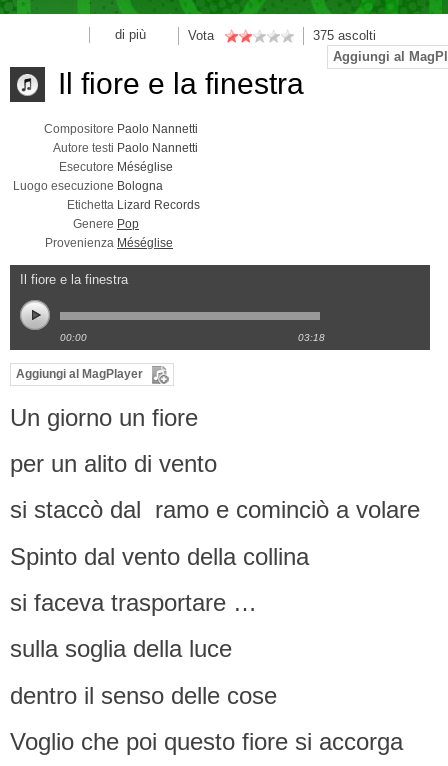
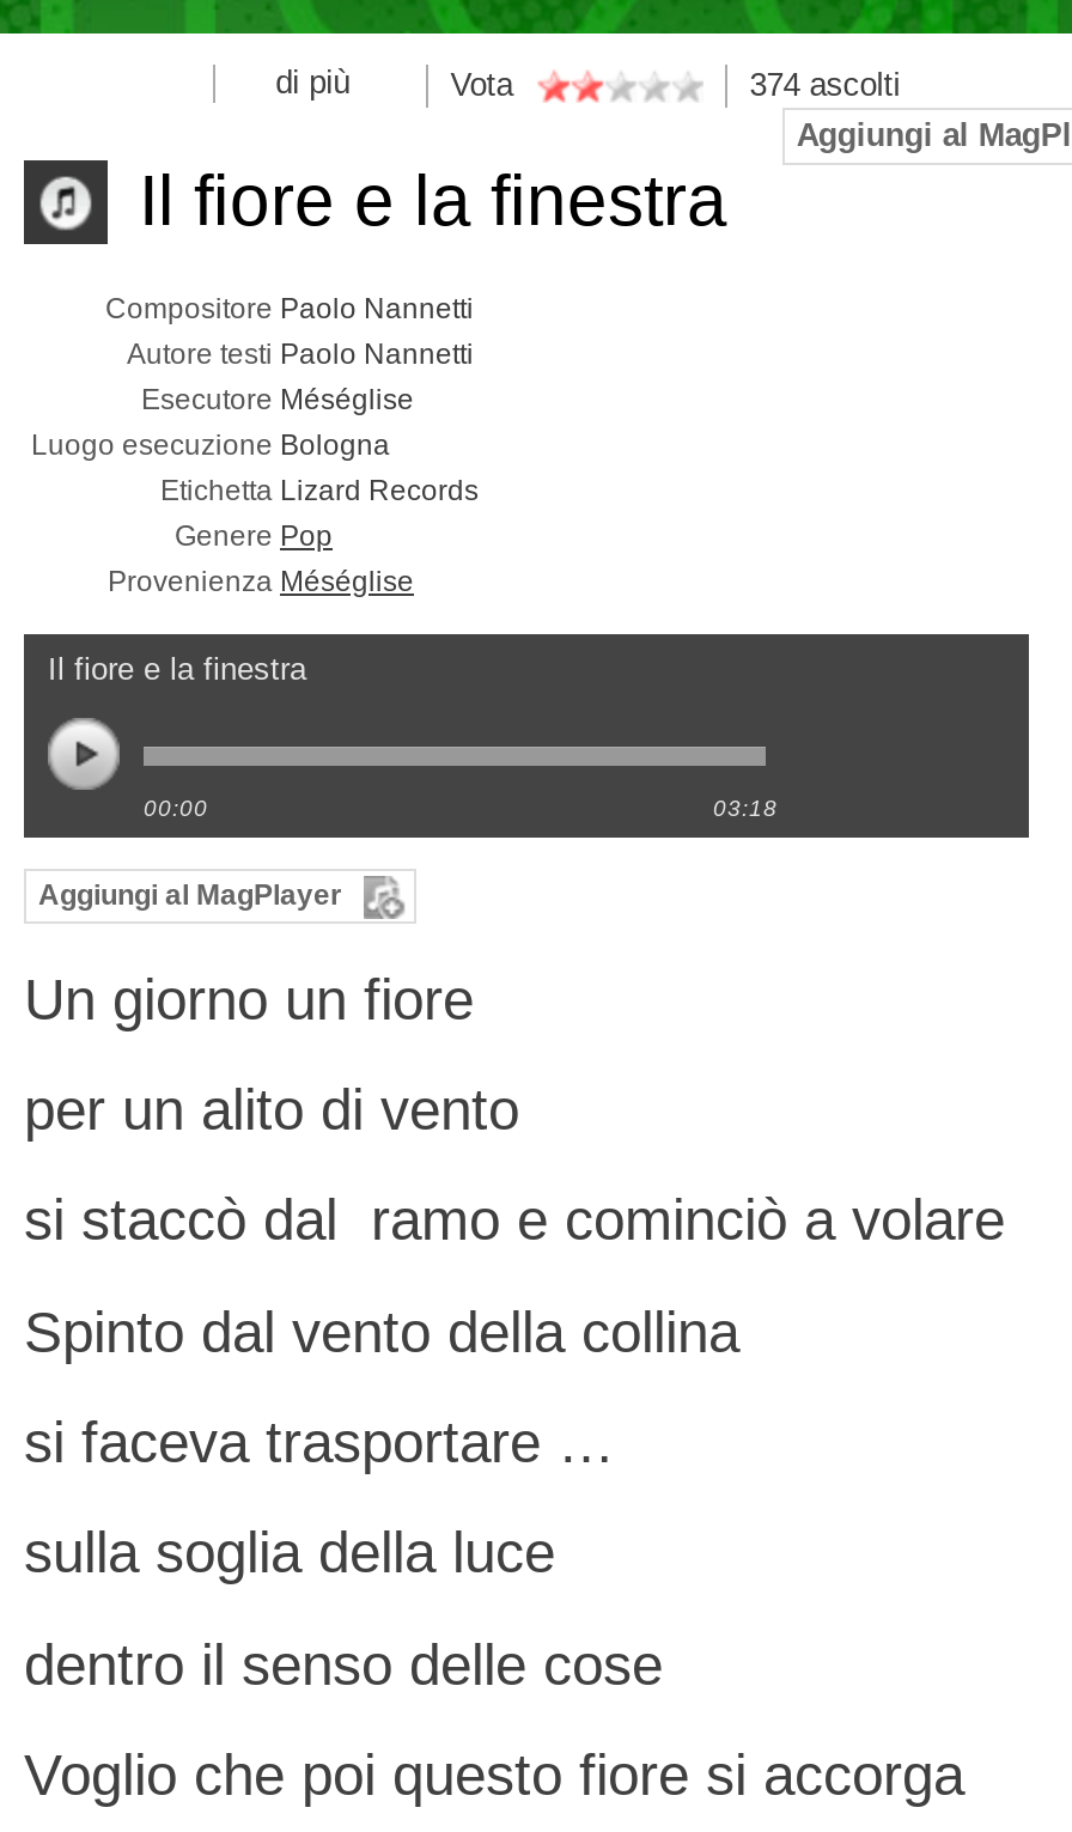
- 375 ascolti
+ 374 ascolti
